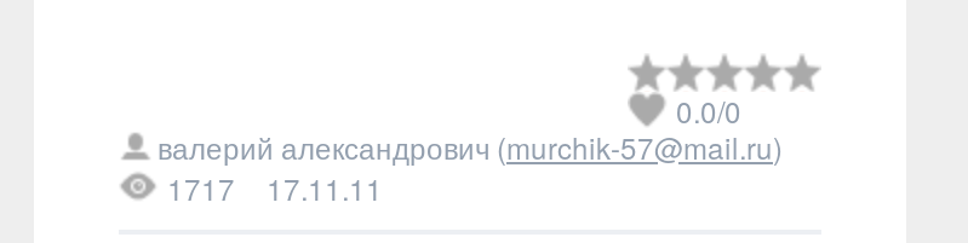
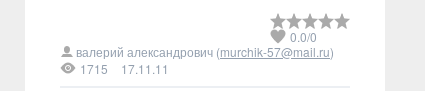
- 1717 17.11.11
+ 1715 17.11.11
